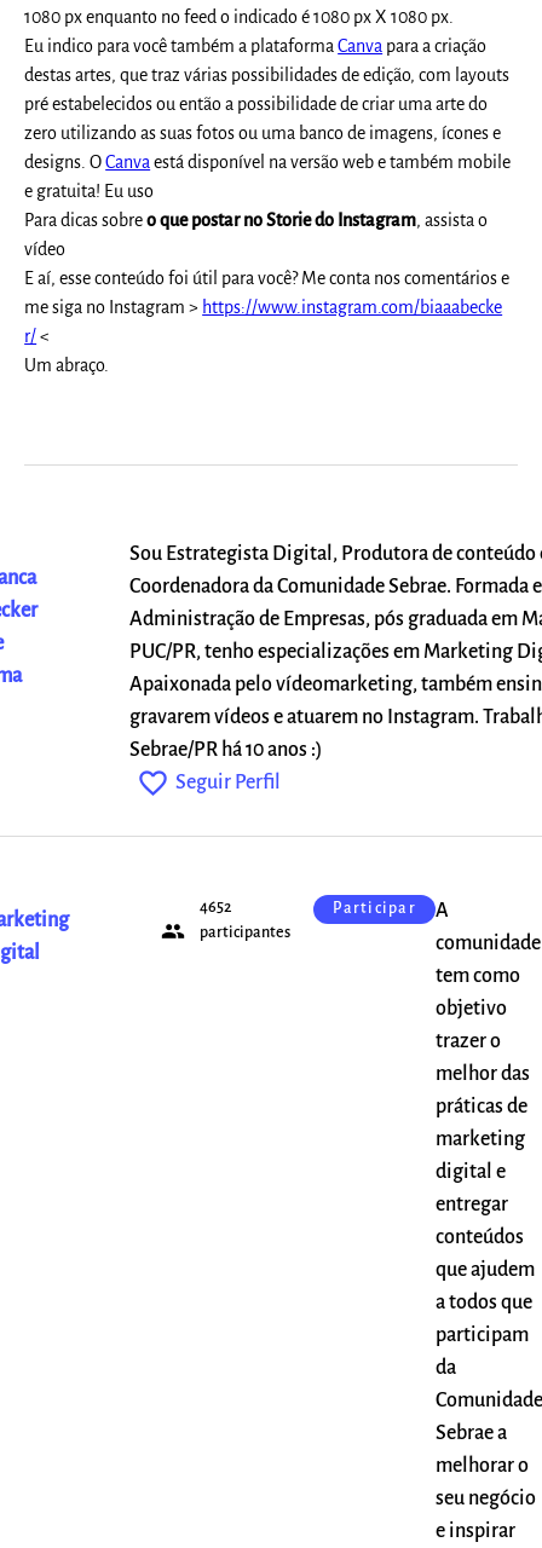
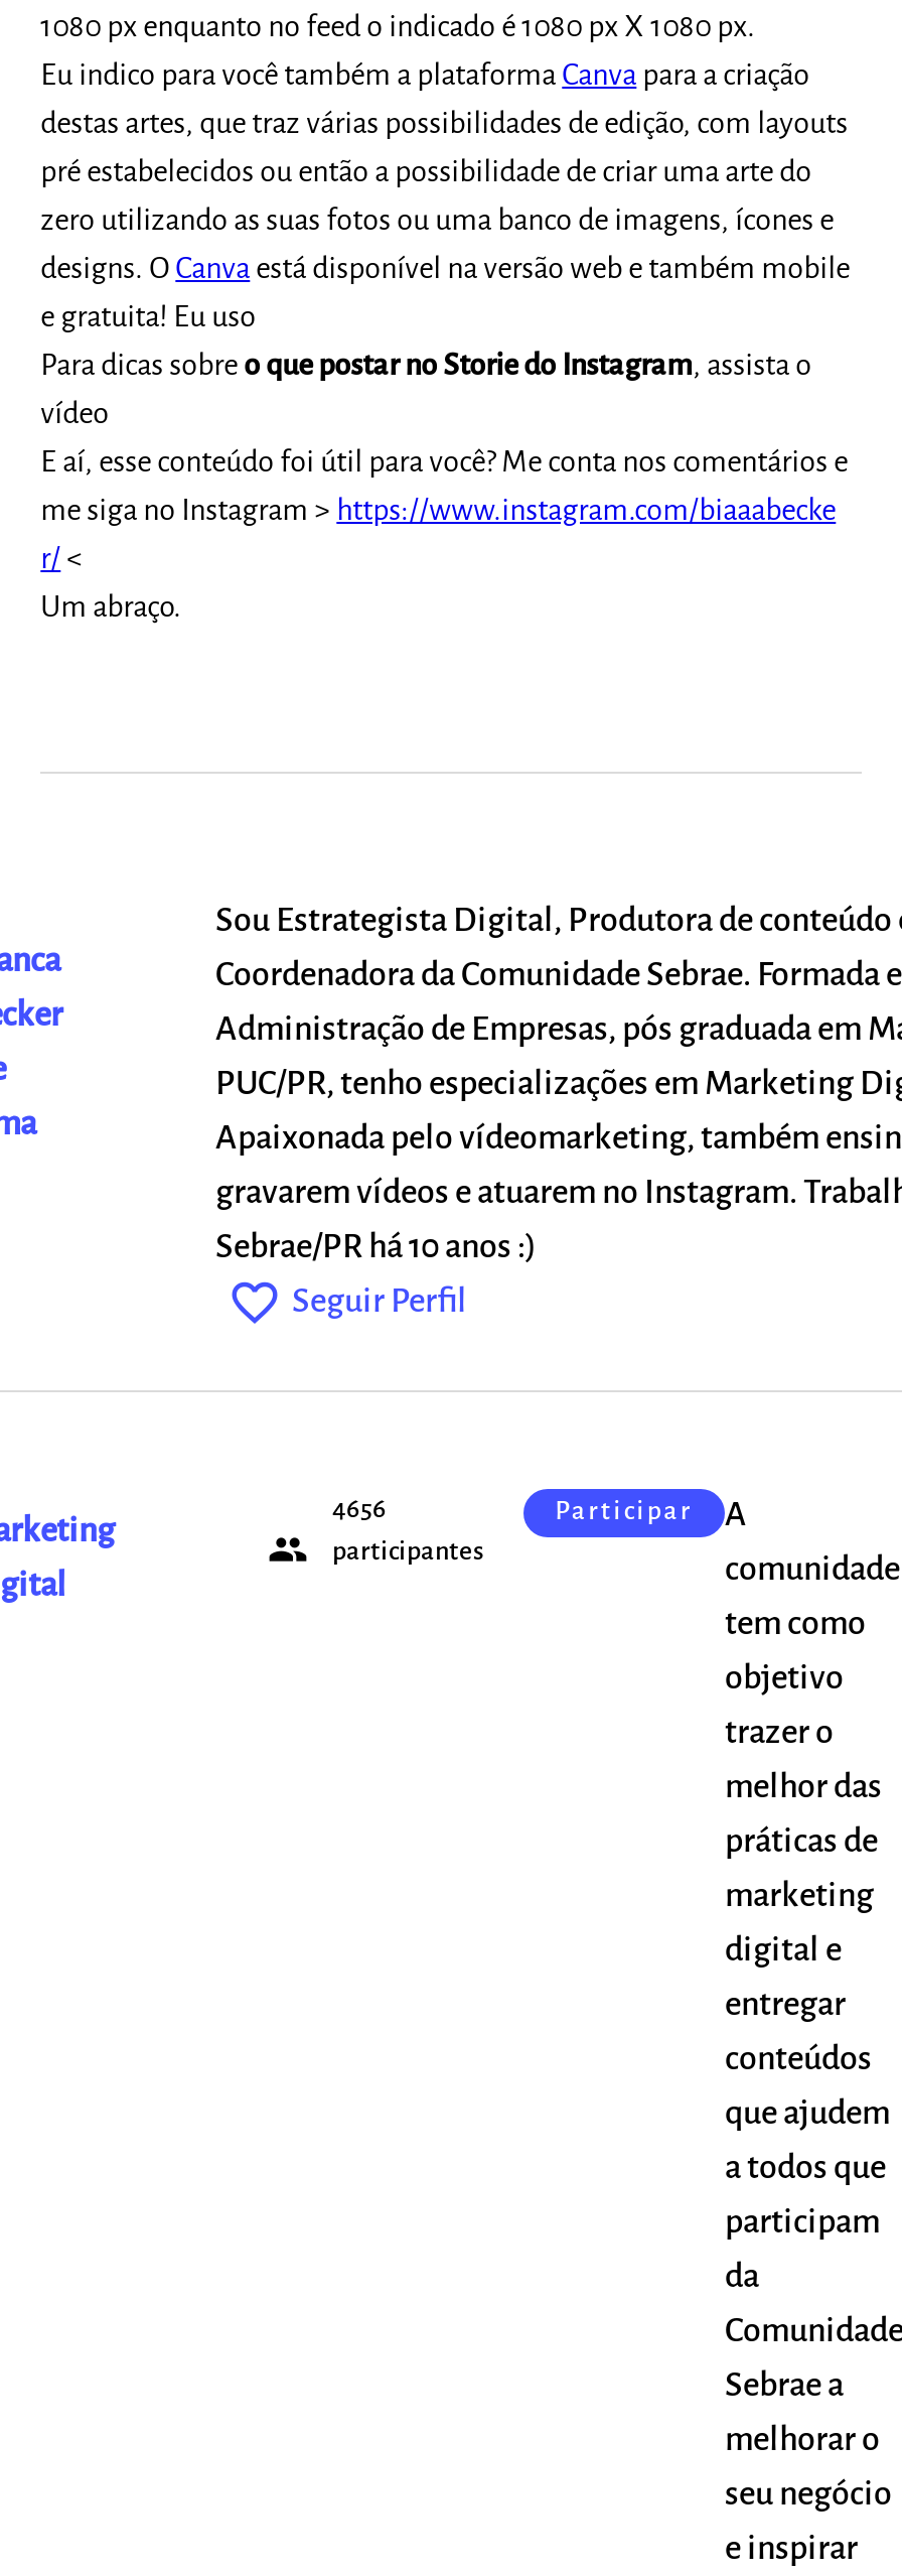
- 4652
+ 4656
